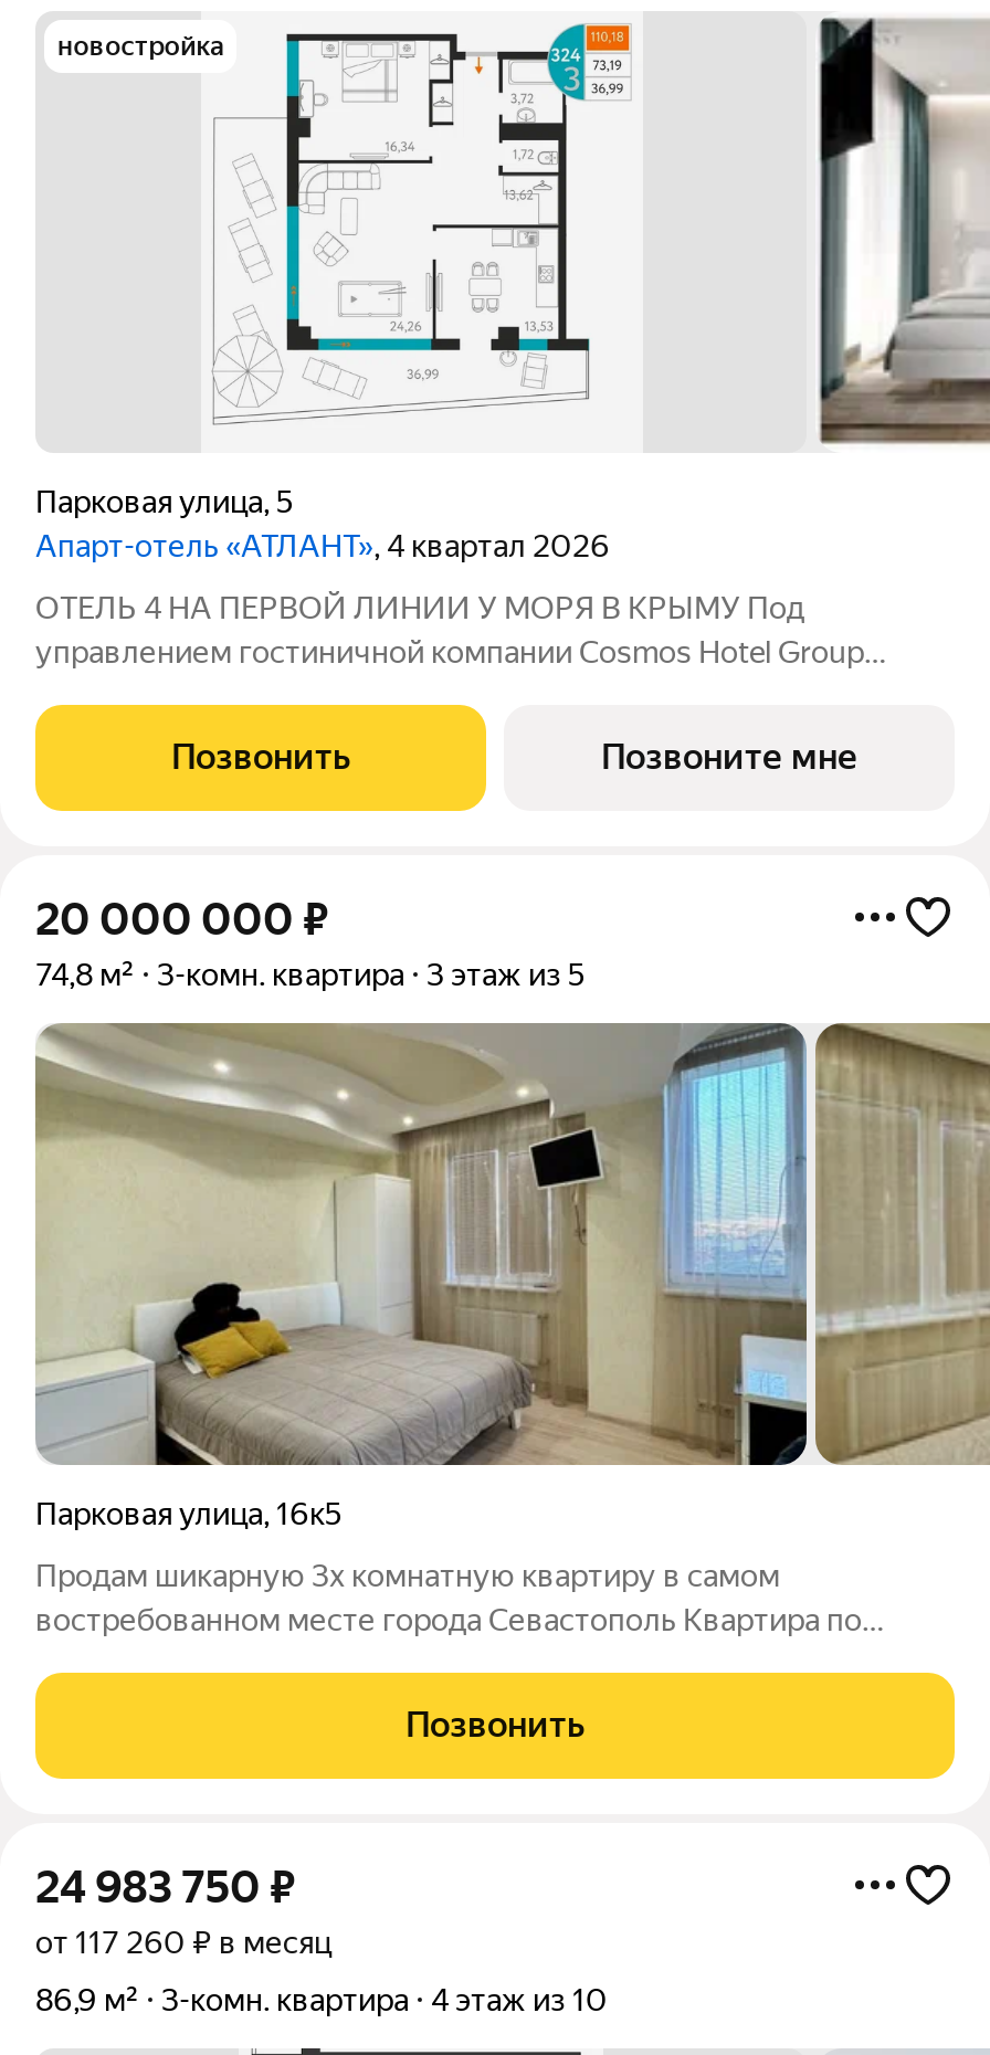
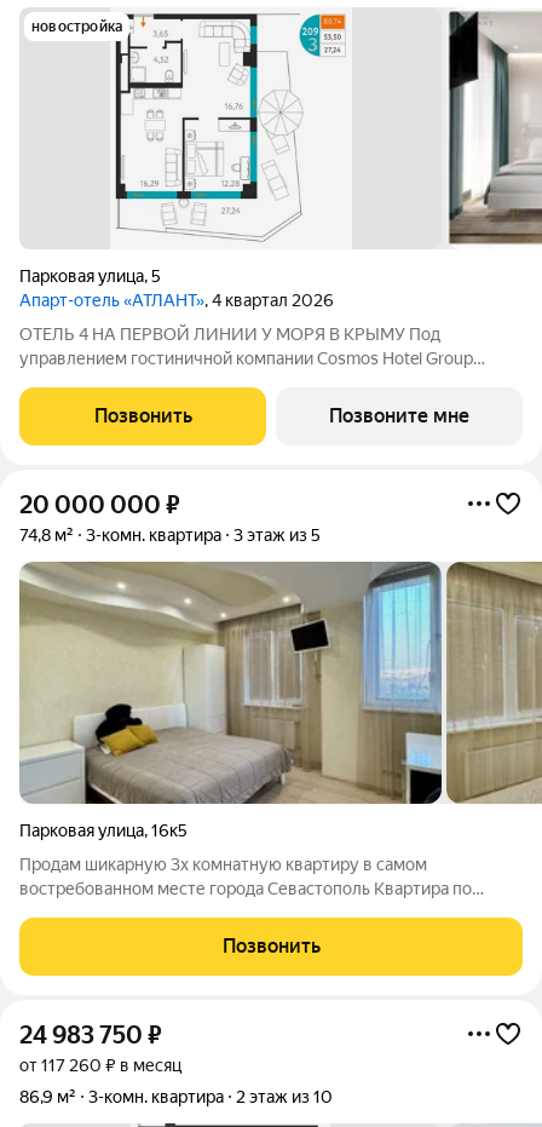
- [image]
+ [image]

- 4 этаж из 10
+ 2 этаж из 10
